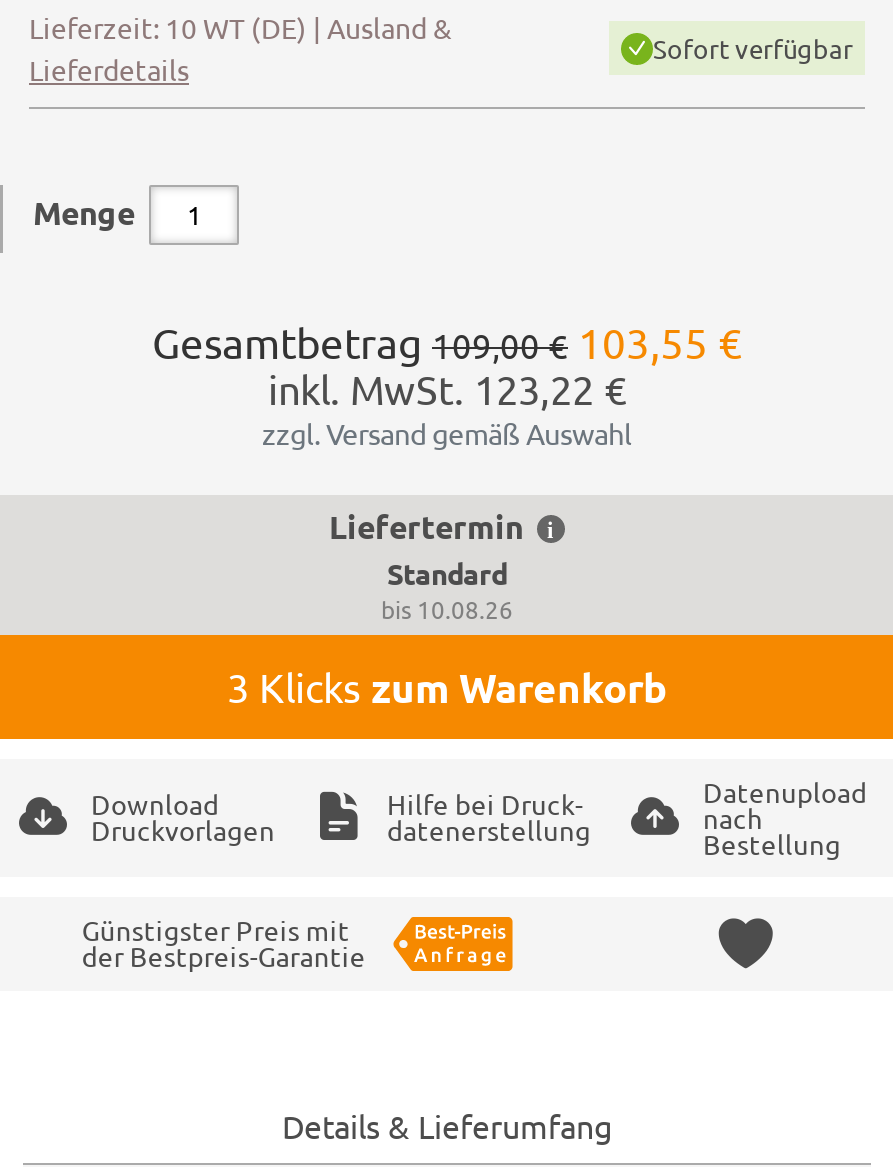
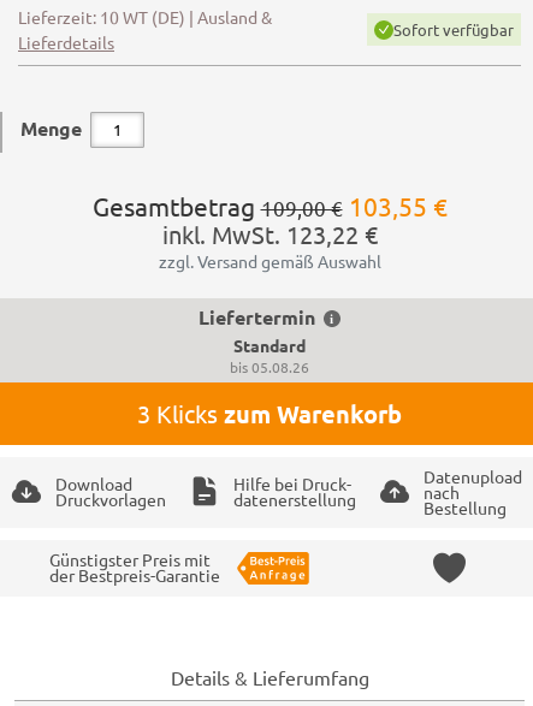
- bis 10.08.26
+ bis 05.08.26
